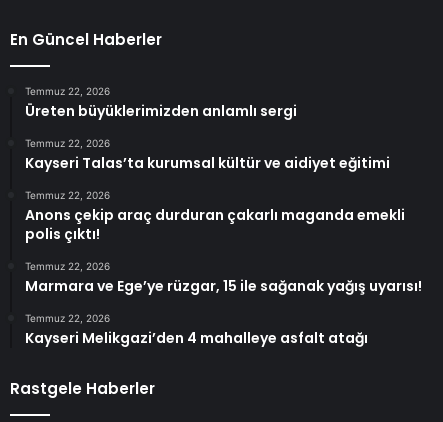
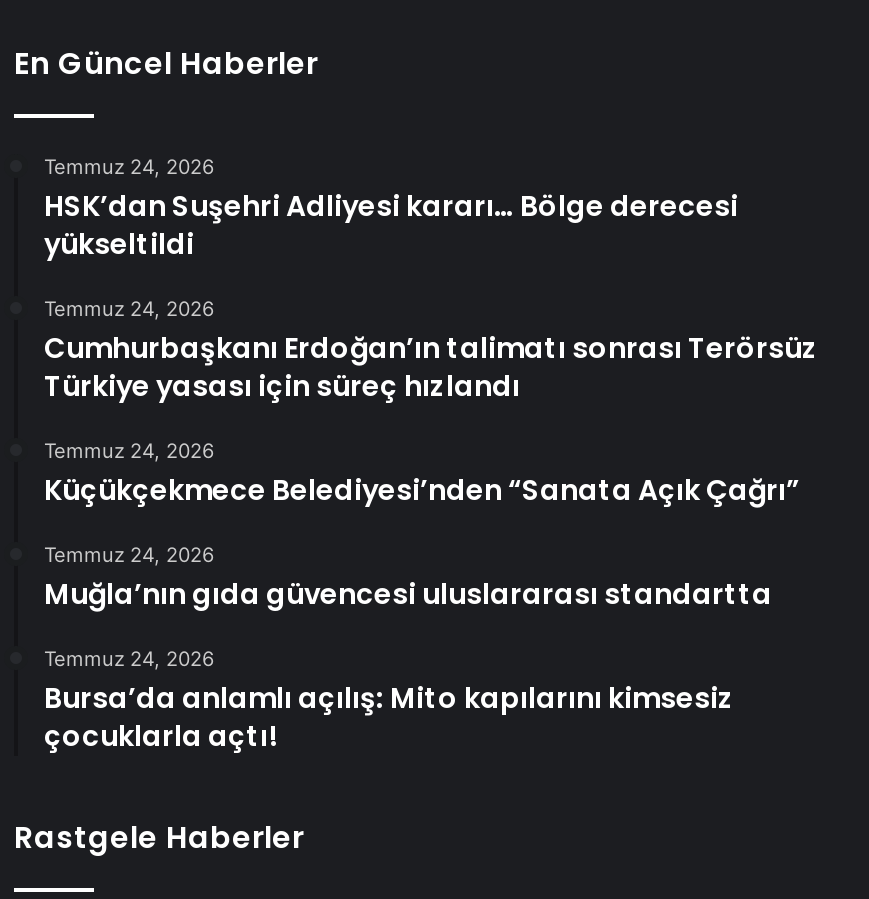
- Temmuz 22, 2026
- Üreten büyüklerimizden anlamlı sergi
+ Temmuz 24, 2026
+ HSK’dan Suşehri Adliyesi kararı… Bölge derecesi
+ yükseltildi

- Temmuz 22, 2026
- Kayseri Talas’ta kurumsal kültür ve aidiyet eğitimi
+ Temmuz 24, 2026
+ Cumhurbaşkanı Erdoğan’ın talimatı sonrası Terörsüz
+ Türkiye yasası için süreç hızlandı

- Temmuz 22, 2026
- Anons çekip araç durduran çakarlı maganda emekli
- polis çıktı!
+ Temmuz 24, 2026
+ Küçükçekmece Belediyesi’nden “Sanata Açık Çağrı”

- Temmuz 22, 2026
- Marmara ve Ege’ye rüzgar, 15 ile sağanak yağış uyarısı!
+ Temmuz 24, 2026
+ Muğla’nın gıda güvencesi uluslararası standartta

- Temmuz 22, 2026
- Kayseri Melikgazi’den 4 mahalleye asfalt atağı
+ Temmuz 24, 2026
+ Bursa’da anlamlı açılış: Mito kapılarını kimsesiz
+ çocuklarla açtı!
